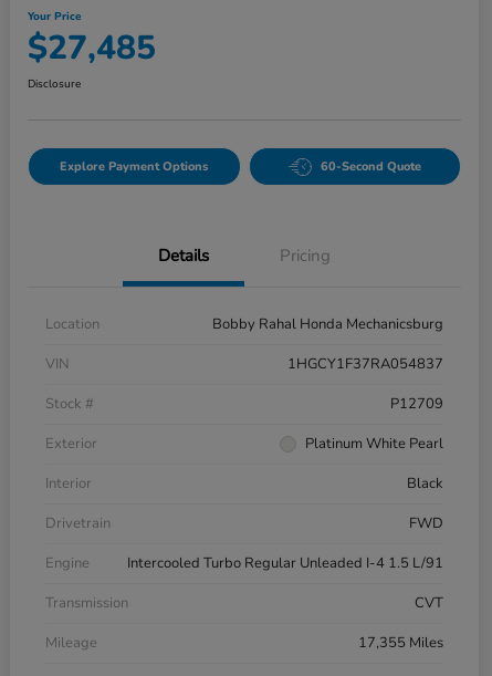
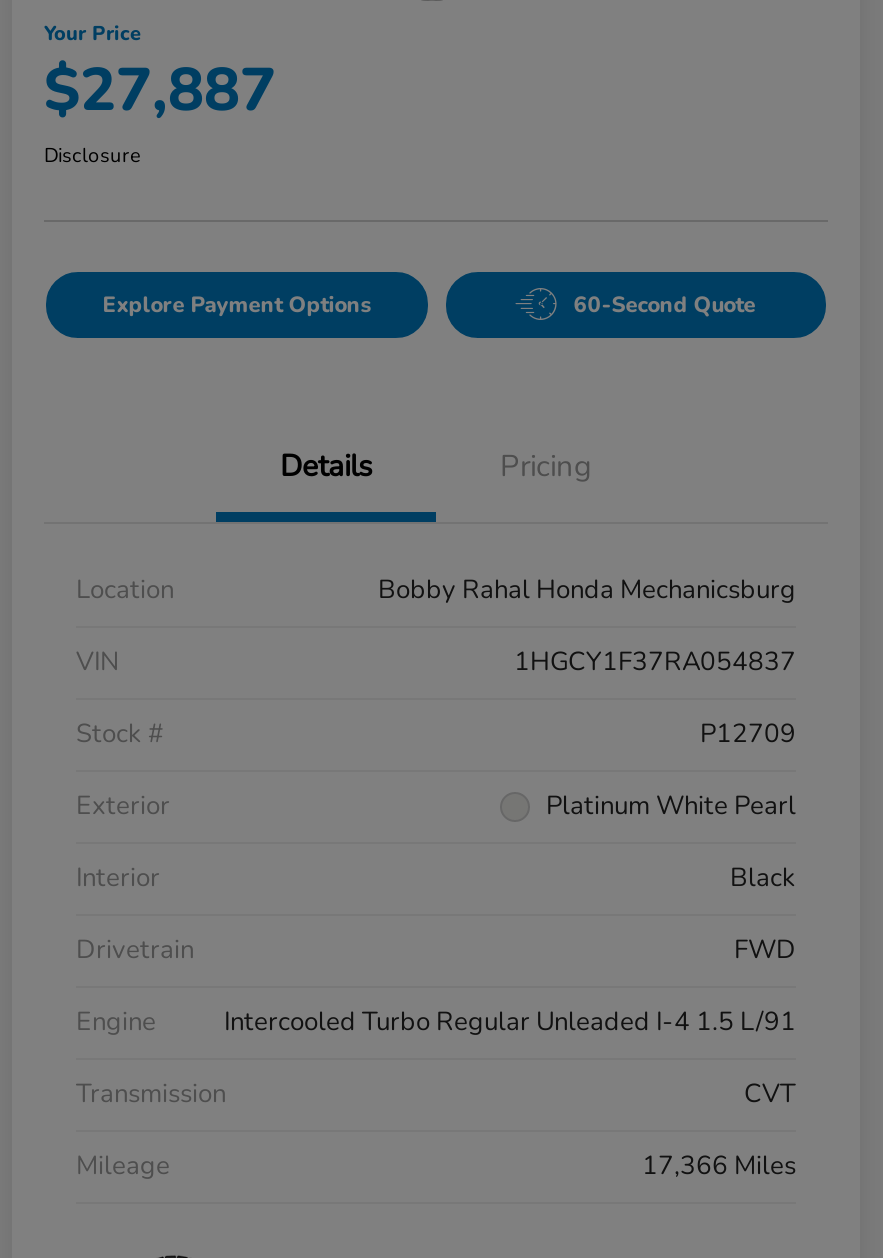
- $27,485
+ $27,887

- 17,355 Miles
+ 17,366 Miles
